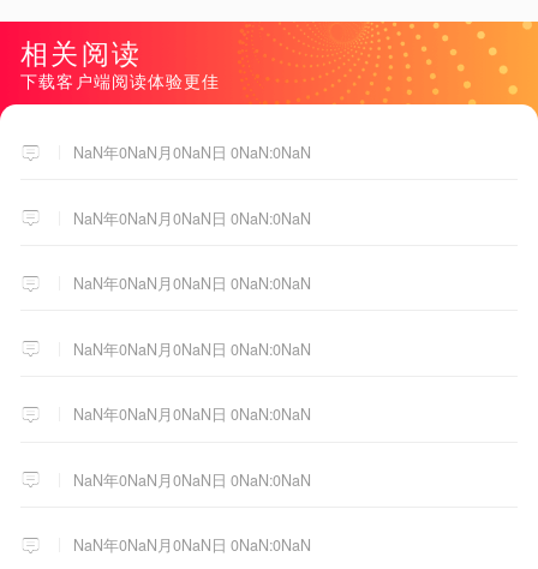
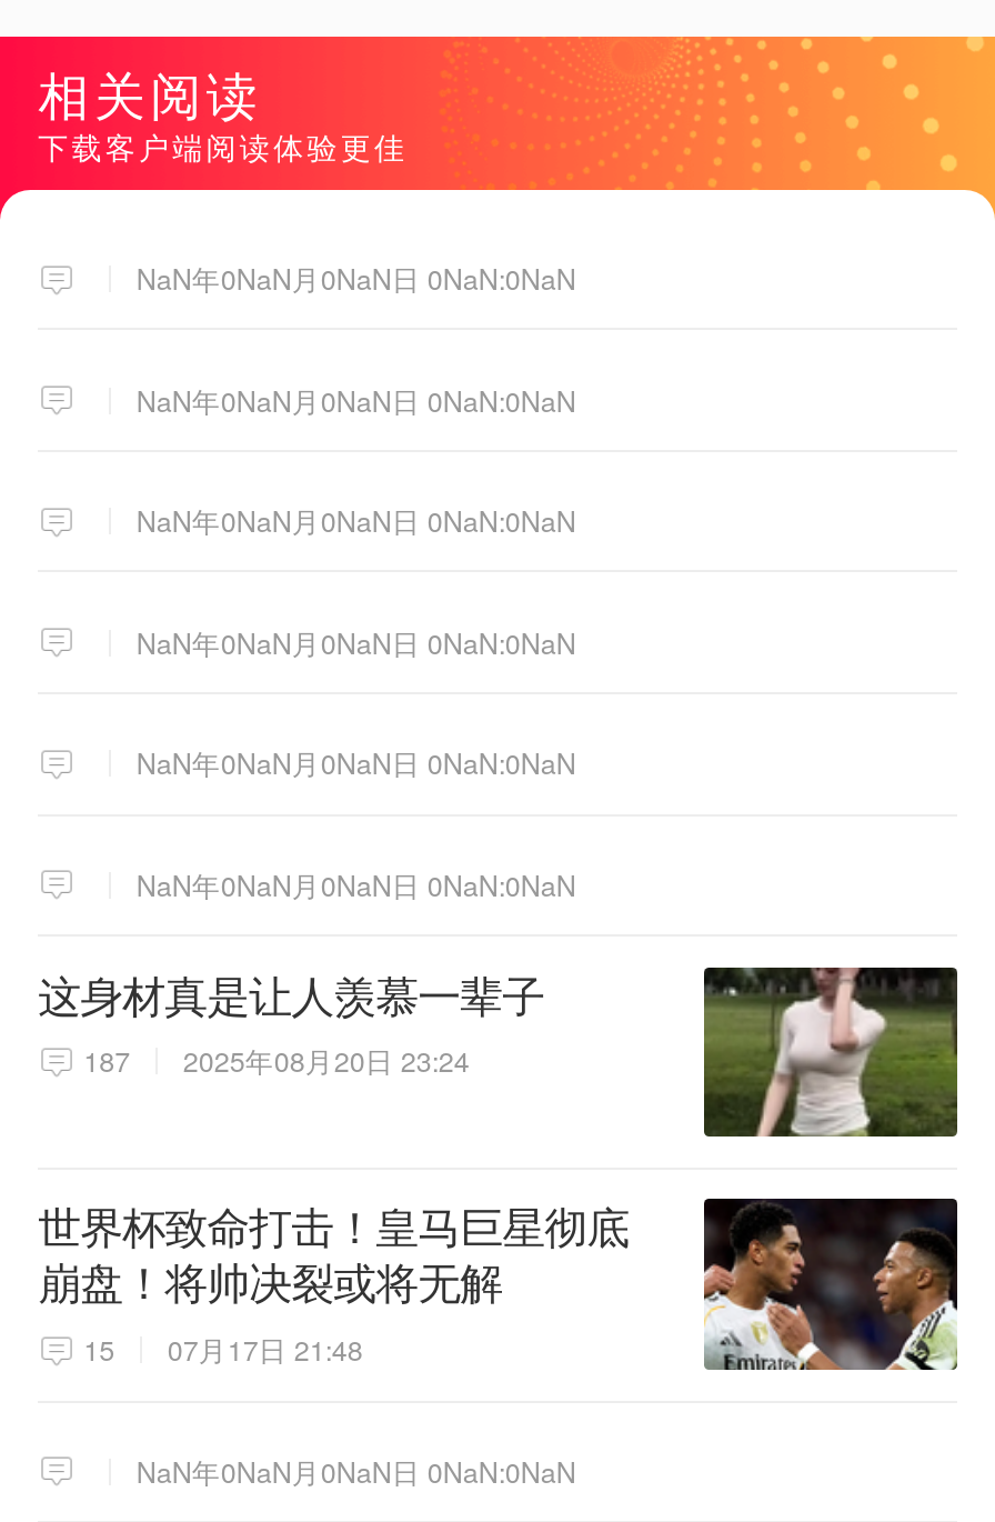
+ [image]
+ 这身材真是让人羡慕一辈子
+ 187
+ 2025年08月20日 23:24
+ 世界杯致命打击！皇马巨星彻底
+ 崩盘！将帅决裂或将无解
+ 15
+ 07月17日 21:48

+ [image]
